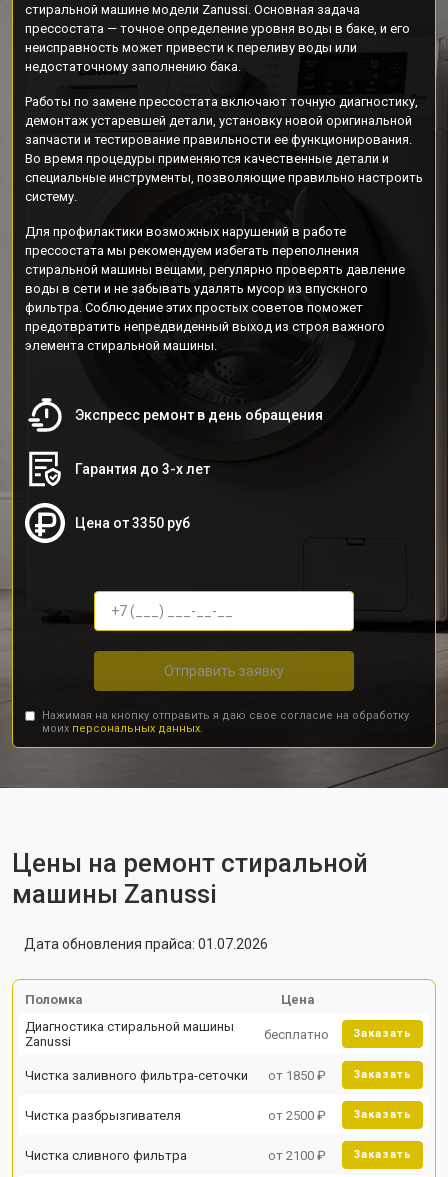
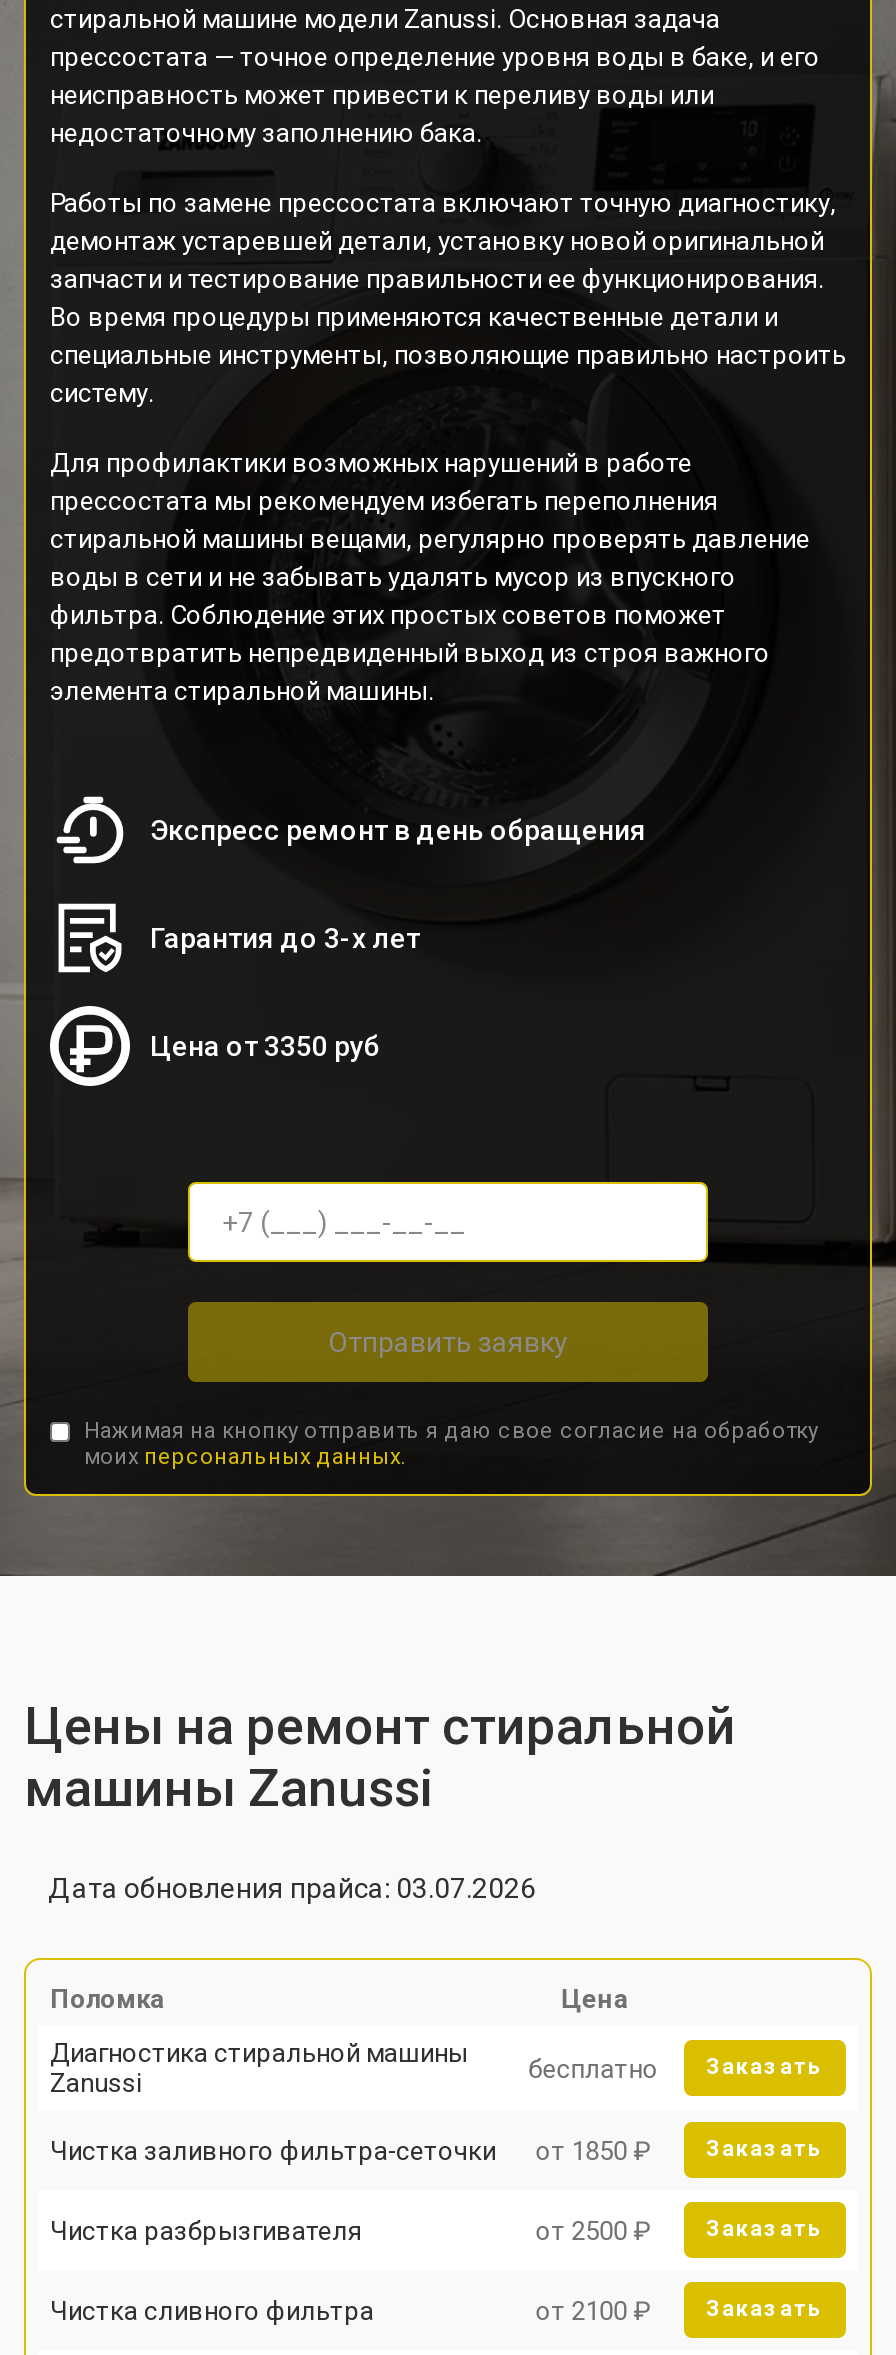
- Дата обновления прайса: 01.07.2026
+ Дата обновления прайса: 03.07.2026
